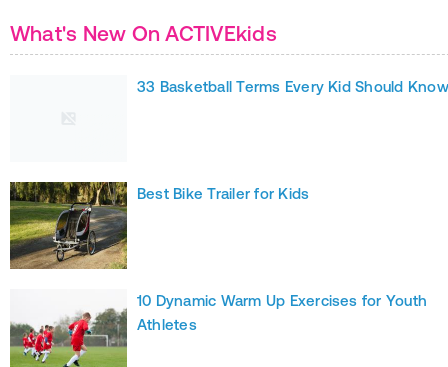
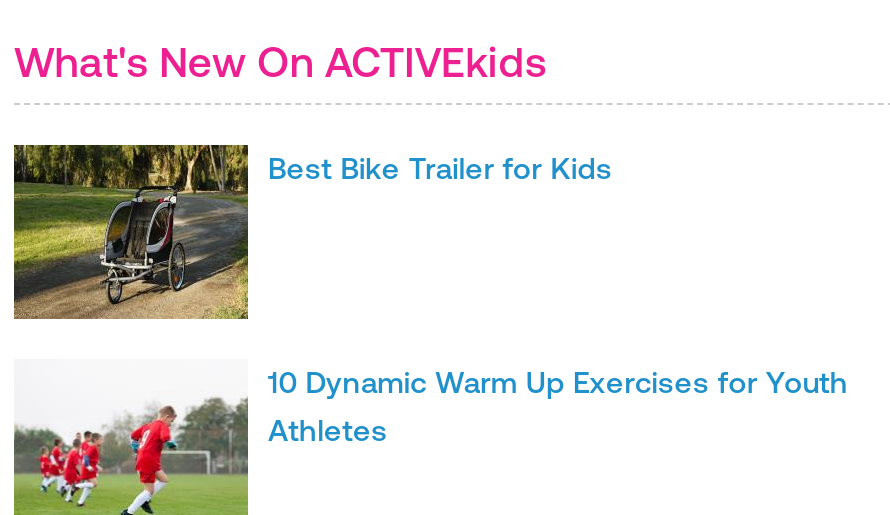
- 33 Basketball Terms Every Kid Should Know
